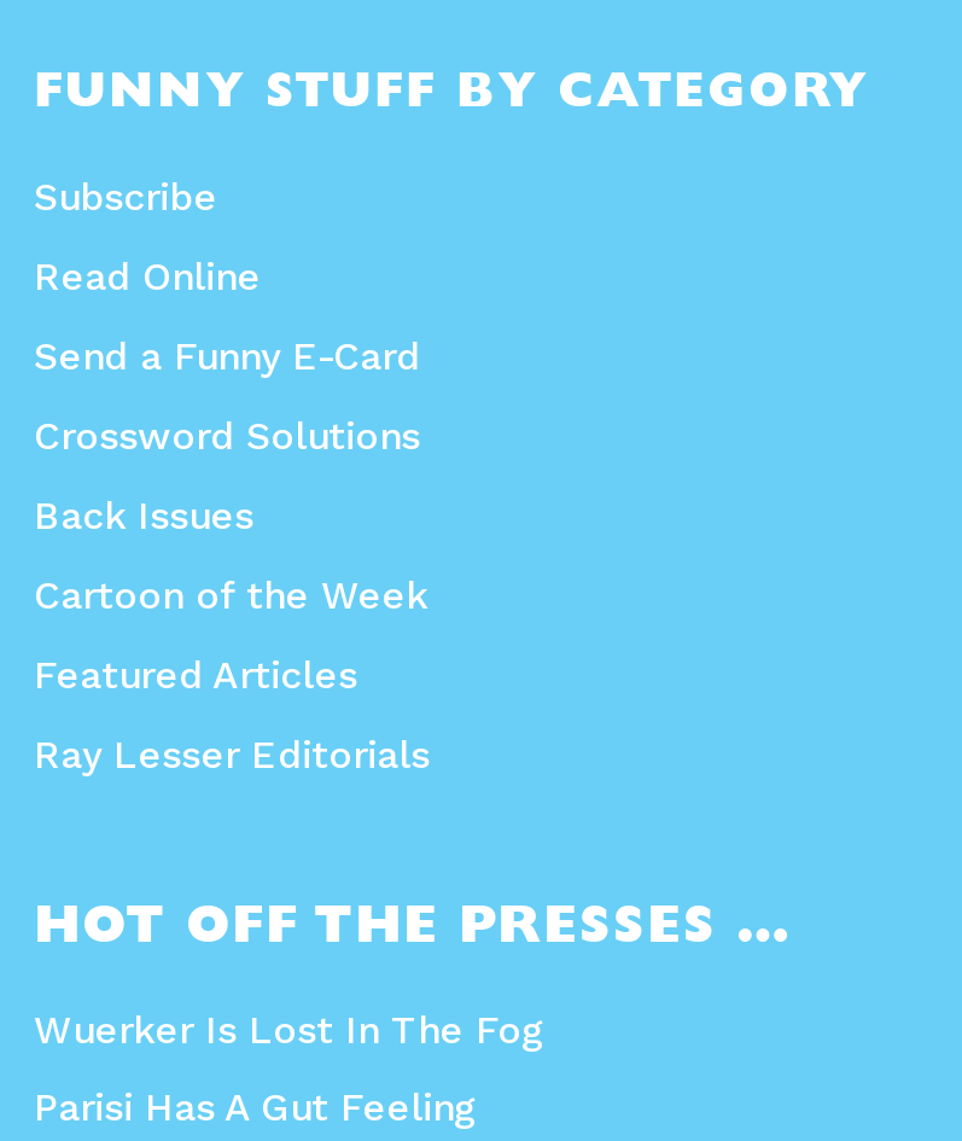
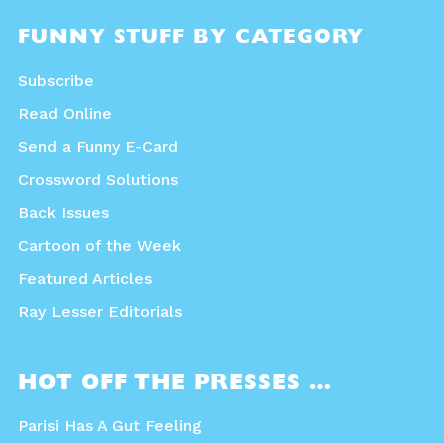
- Wuerker Is Lost In The Fog
